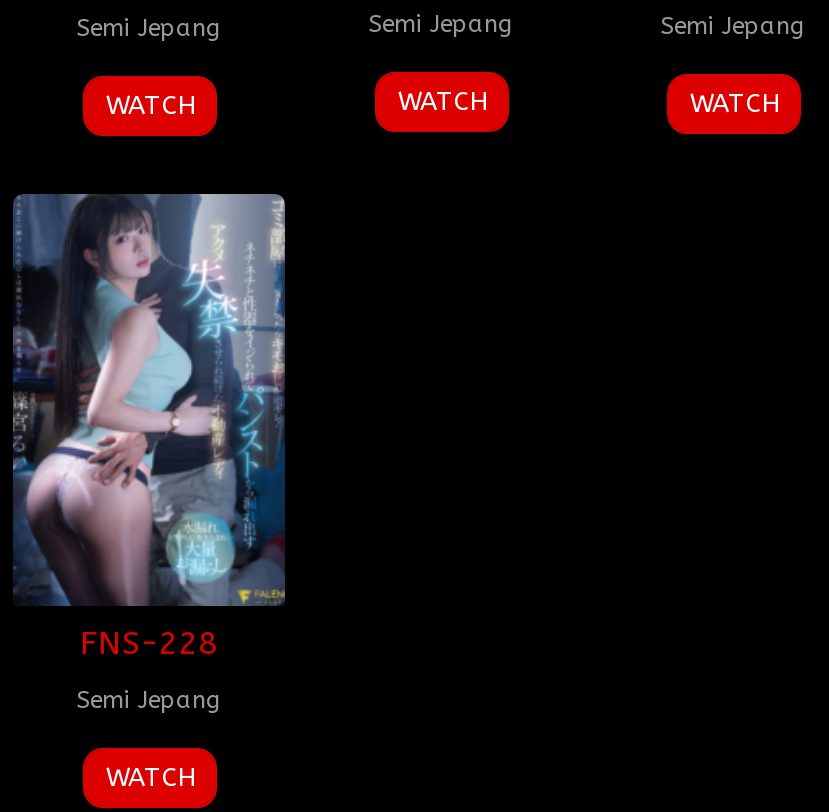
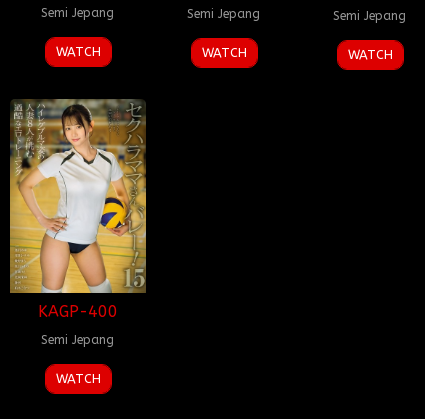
- [image]
- FNS-228
+ [image]
+ KAGP-400
